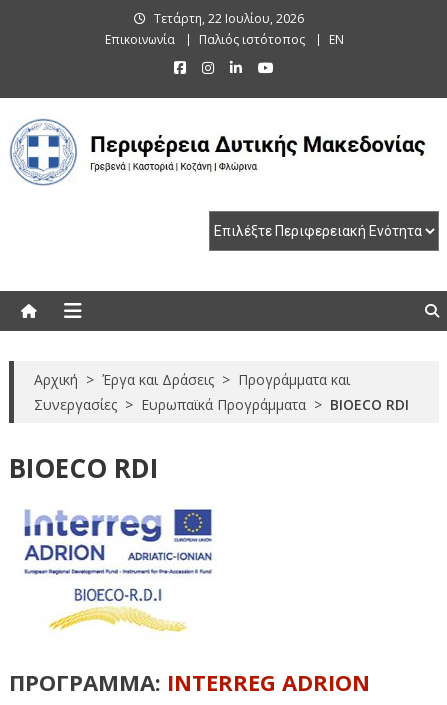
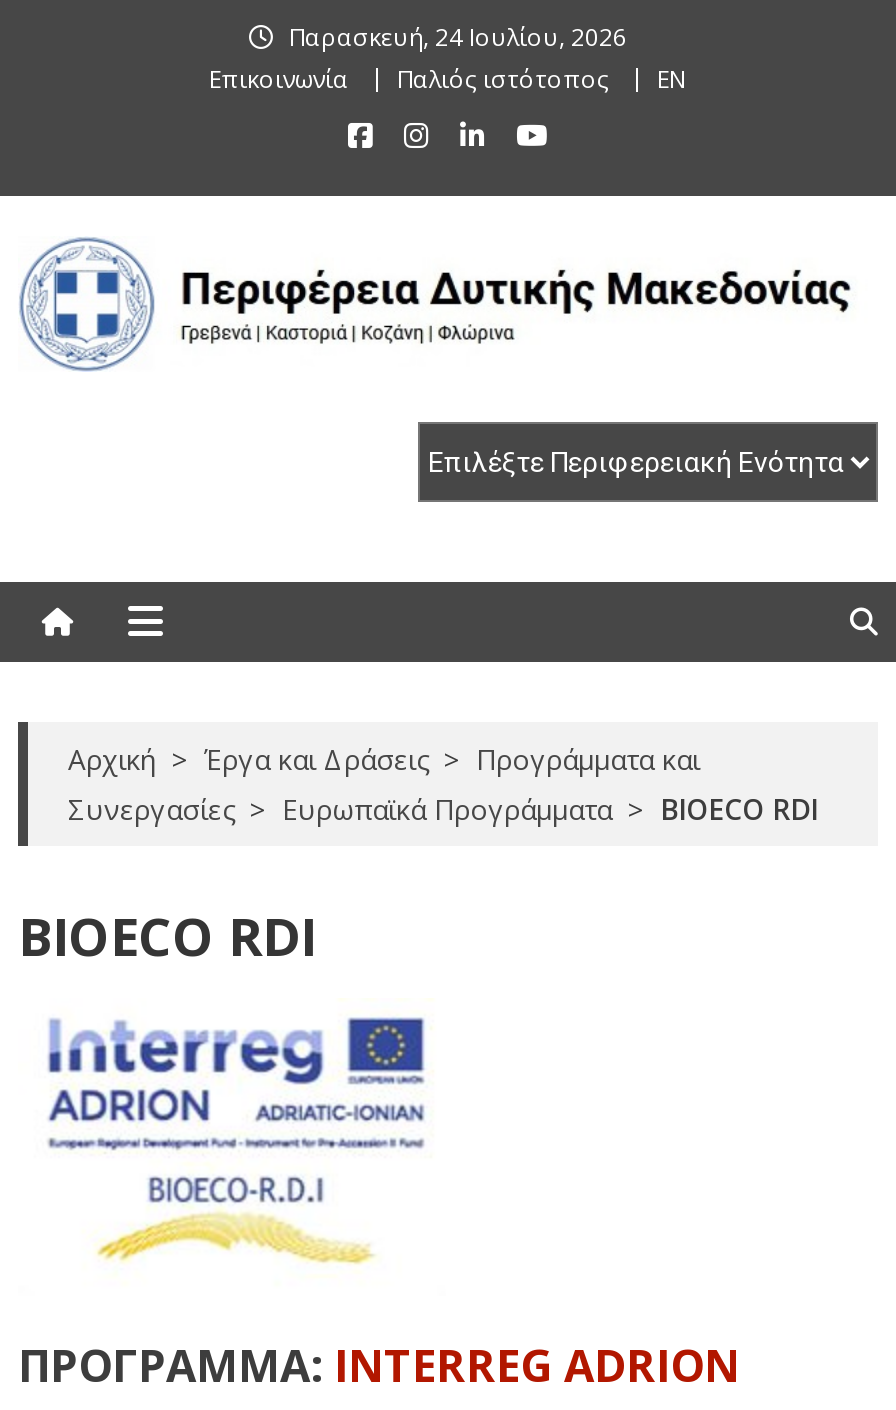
- Τετάρτη, 22 Ιουλίου, 2026
+ Παρασκευή, 24 Ιουλίου, 2026
